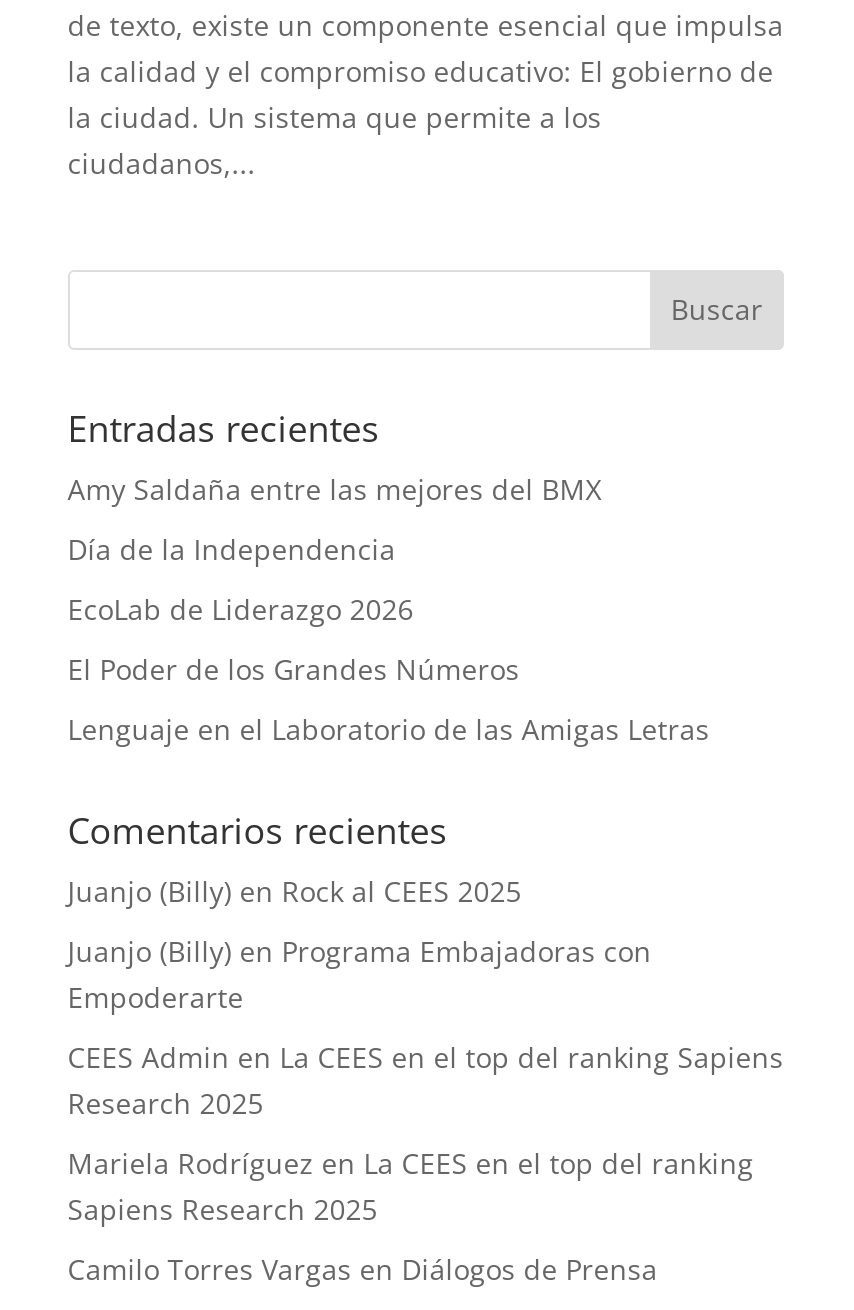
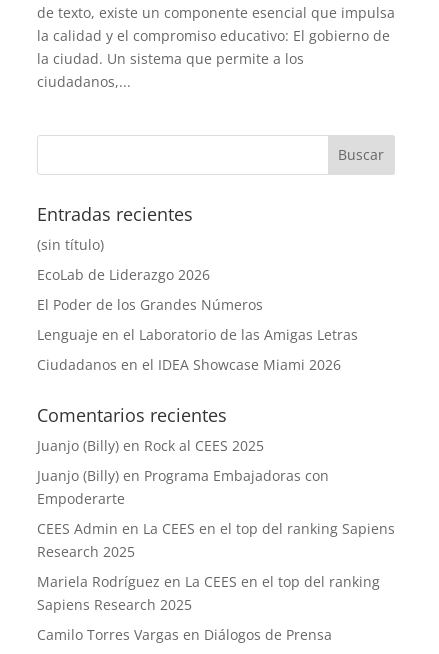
- Amy Saldaña entre las mejores del BMX
- Día de la Independencia
+ (sin título)

moved up: EcoLab de Liderazgo 2026 | El Poder de los Grandes Números | Lenguaje en el Laboratorio de las Amigas Letras

+ Ciudadanos en el IDEA Showcase Miami 2026
